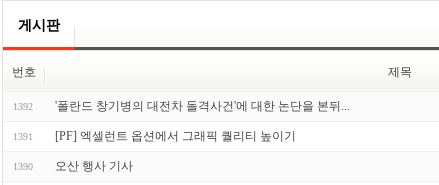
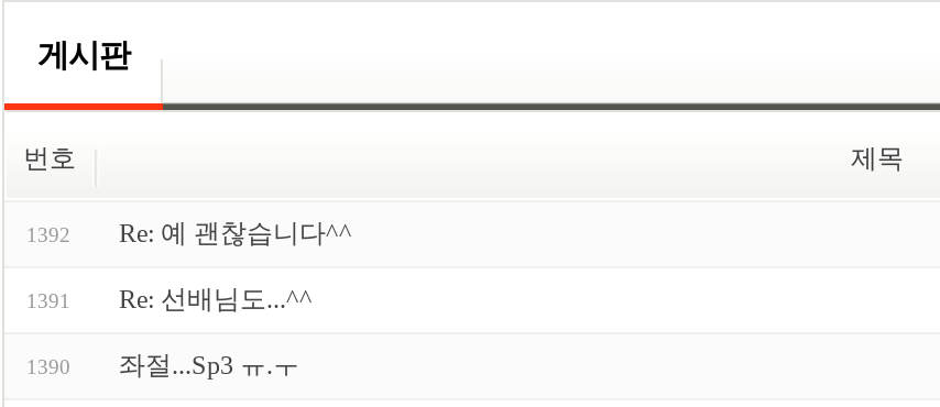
- '폴란드 창기병의 대전차 돌격사건'에 대한 논단을 본뒤...
+ Re: 예 괜찮습니다^^

- [PF] 엑셀런트 옵션에서 그래픽 퀄리티 높이기
+ Re: 선배님도...^^

- 오산 행사 기사
+ 좌절...Sp3 ㅠ.ㅜ
